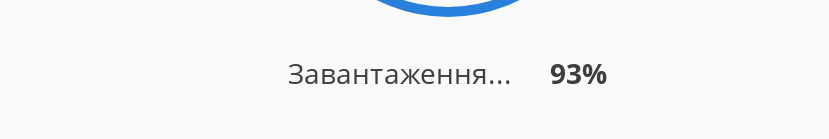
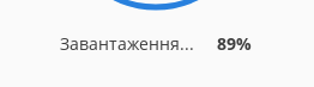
- Завантаження... 93%
+ Завантаження... 89%
